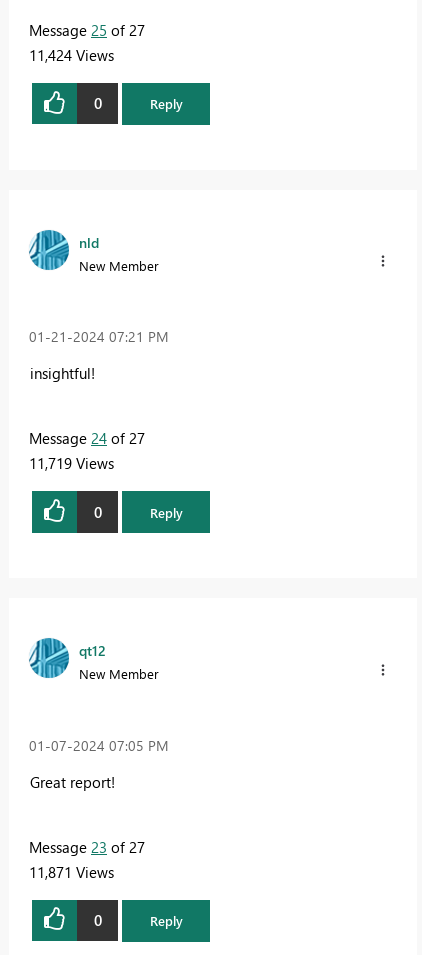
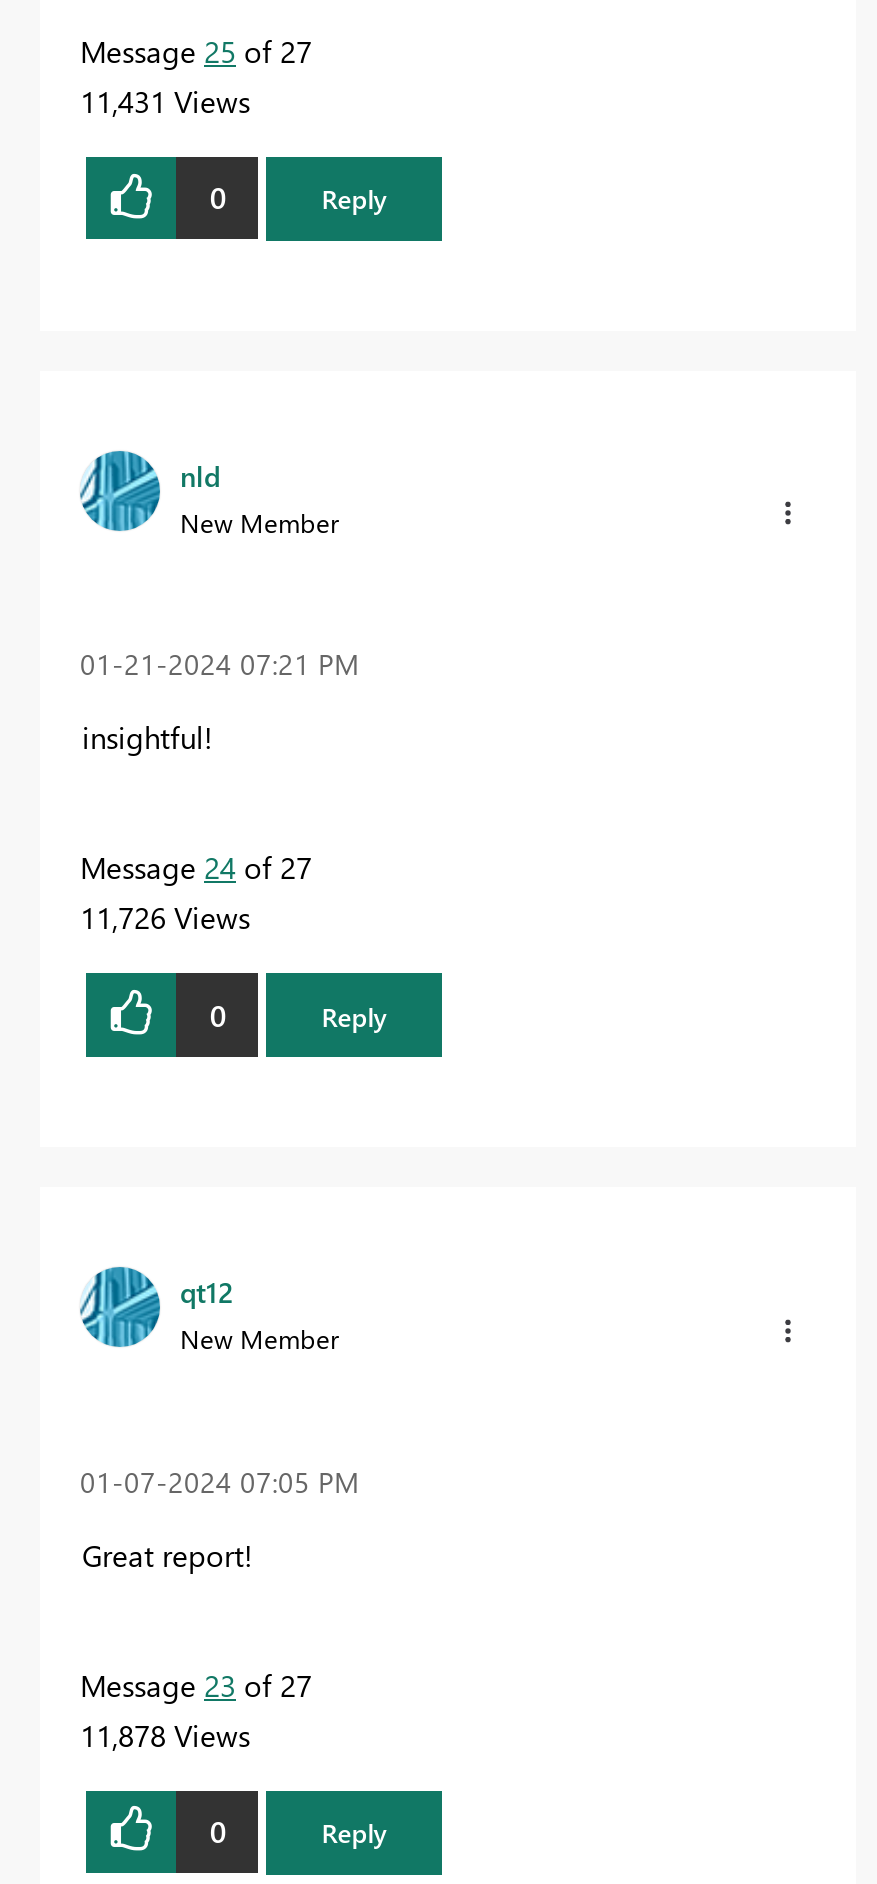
- 11,424 Views
+ 11,431 Views

- 11,719 Views
+ 11,726 Views

- 11,871 Views
+ 11,878 Views
